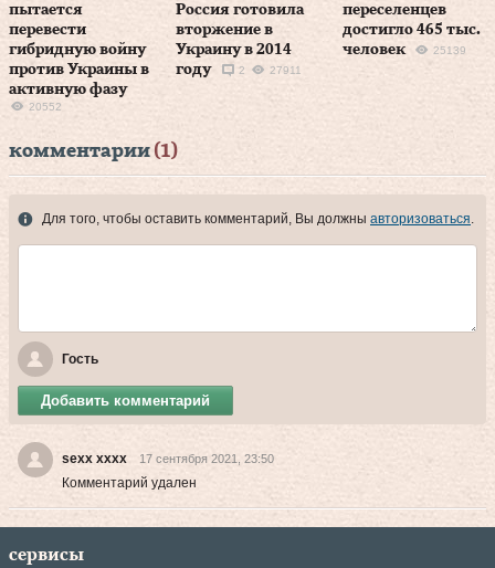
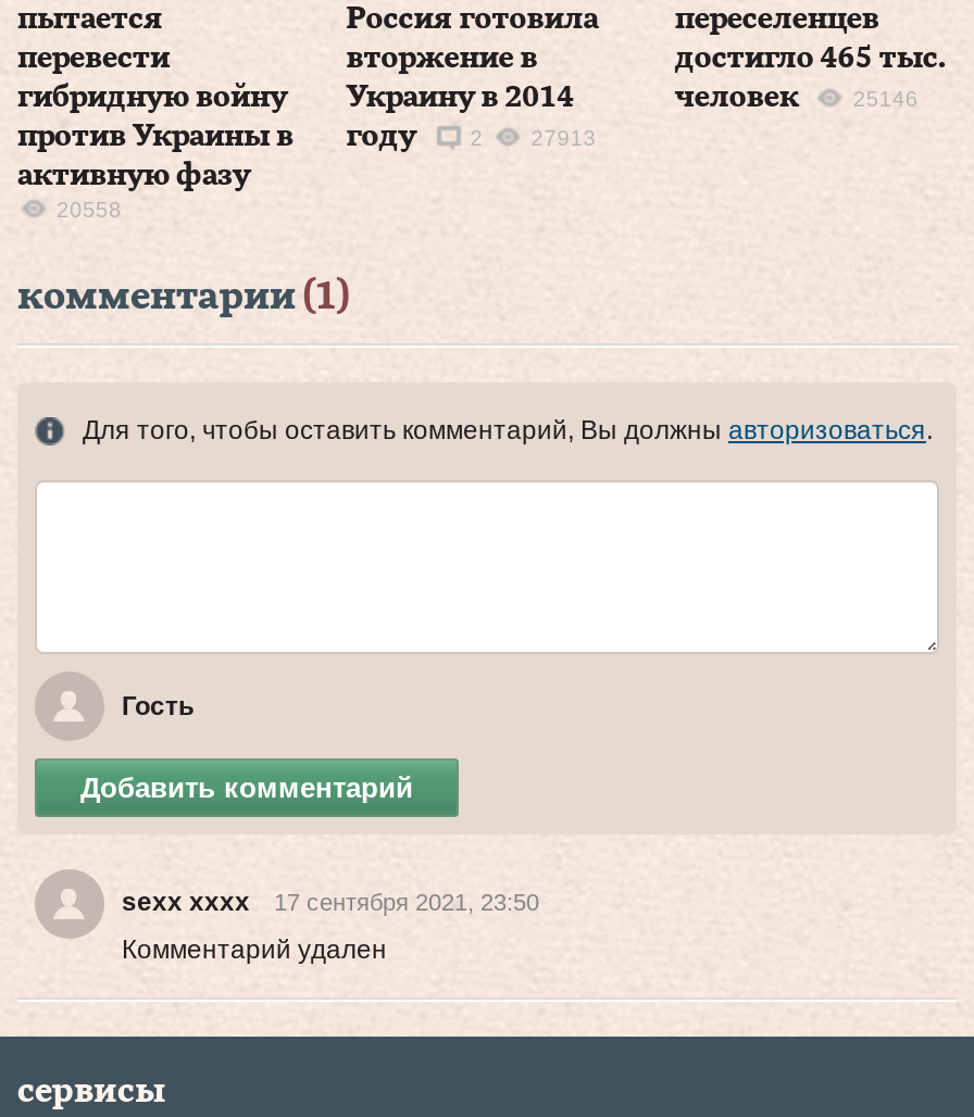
- 25139
+ 25146

- 2 27911
+ 2 27913

- 20552
+ 20558
